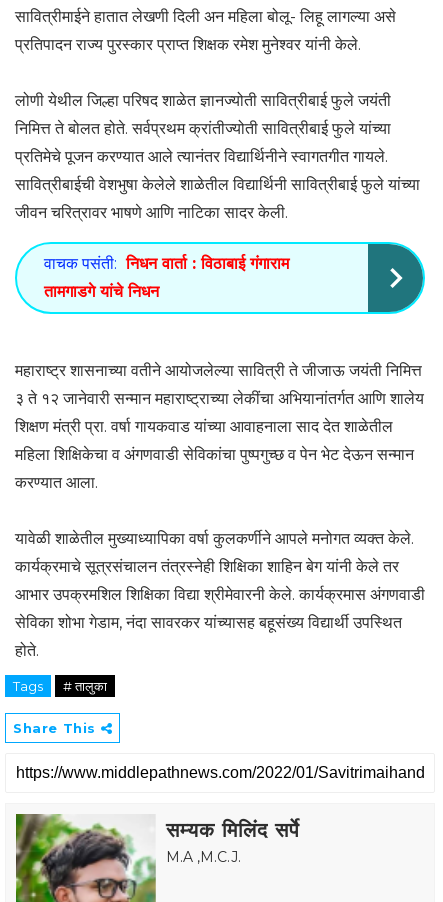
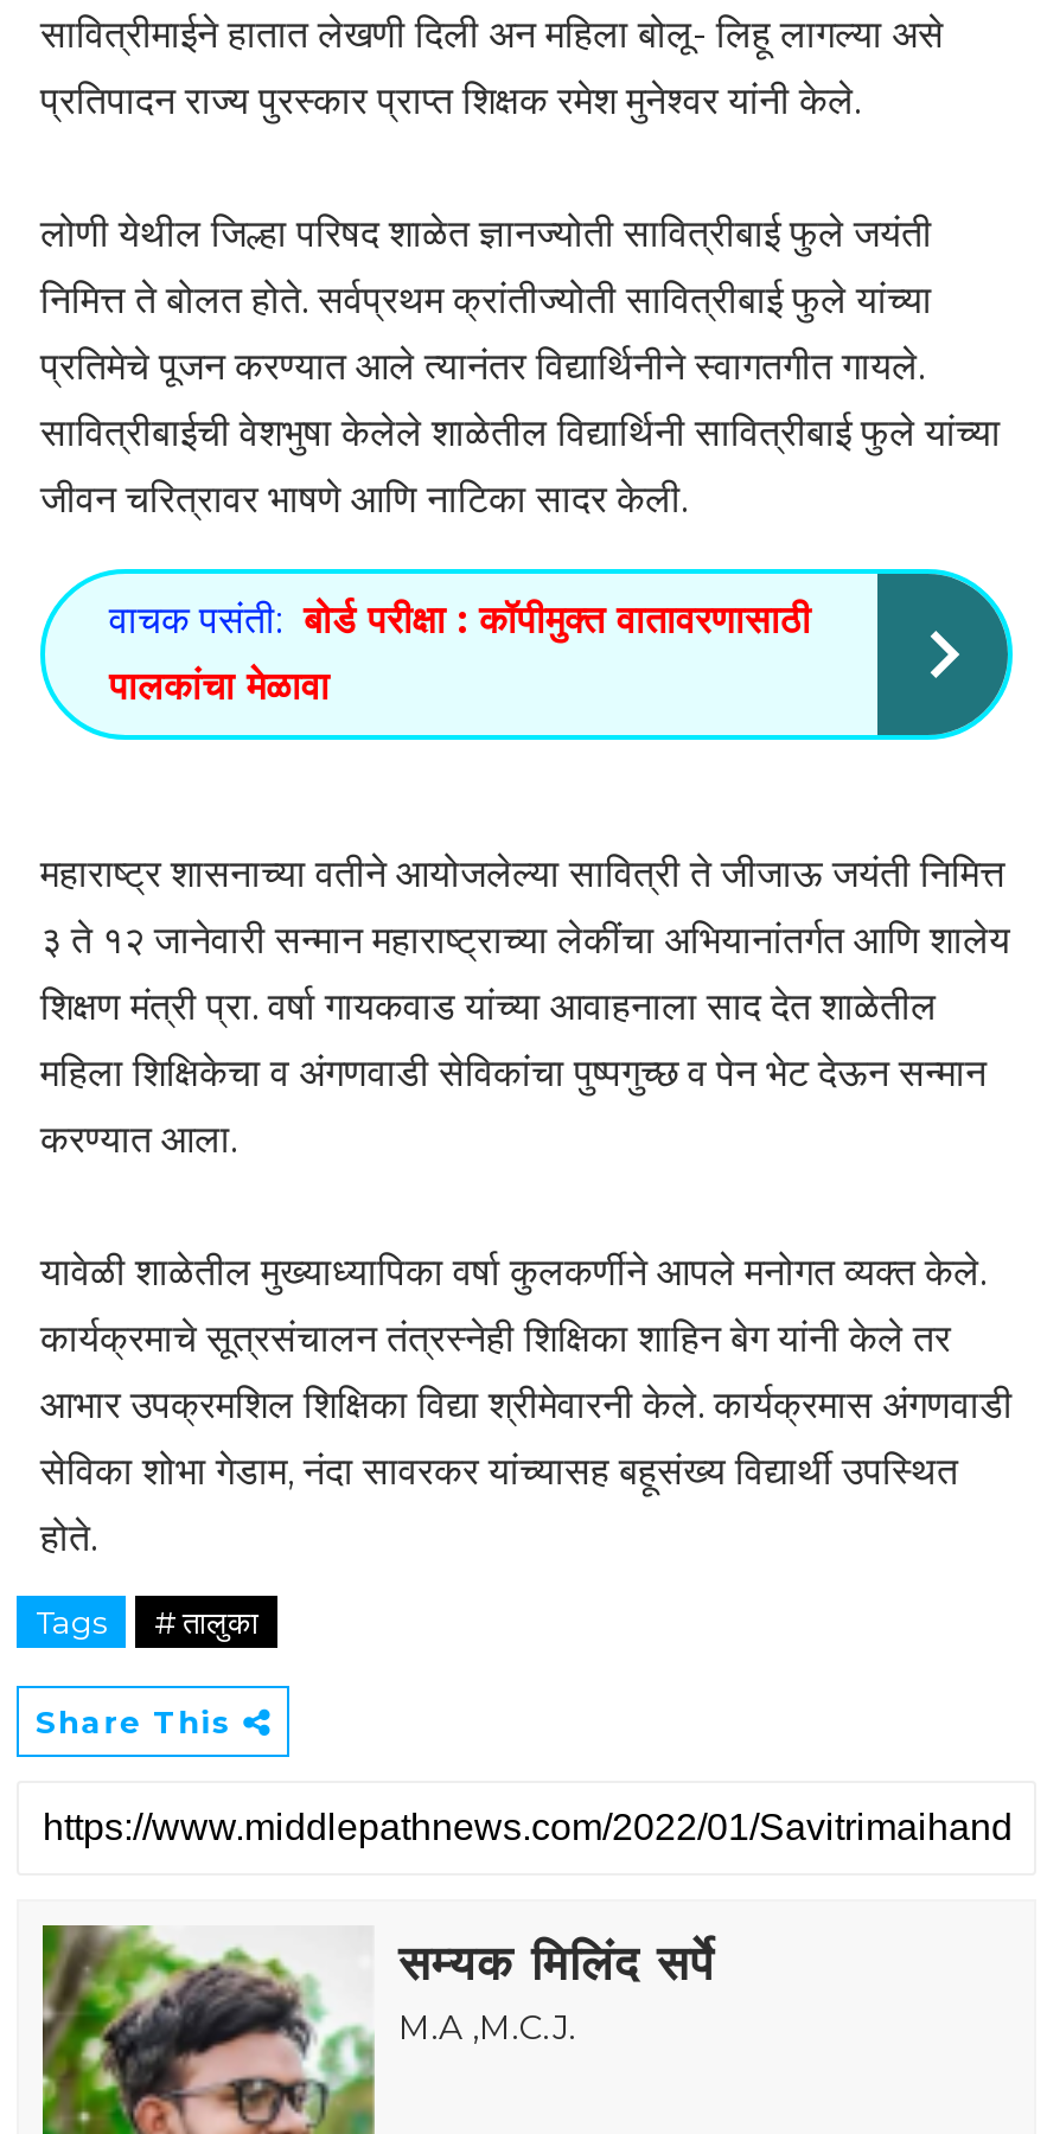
- वाचक पसंती: निधन वार्ता : विठाबाई गंगाराम
+ वाचक पसंती: बोर्ड परीक्षा : कॉपीमुक्त वातावरणासाठी

- तामगाडगे यांचे निधन
+ पालकांचा मेळावा
